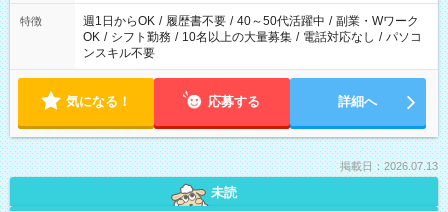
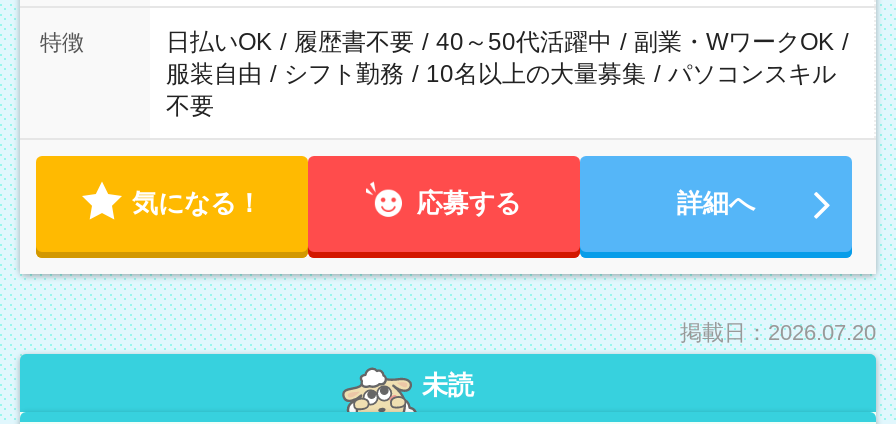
- 週1日からOK / 履歴書不要 / 40～50代活躍中 / 副業・Wワーク
- OK / シフト勤務 / 10名以上の大量募集 / 電話対応なし / パソコ
- ンスキル不要
+ 日払いOK / 履歴書不要 / 40～50代活躍中 / 副業・WワークOK /
+ 服装自由 / シフト勤務 / 10名以上の大量募集 / パソコンスキル
+ 不要

- 掲載日：2026.07.13
+ 掲載日：2026.07.20
